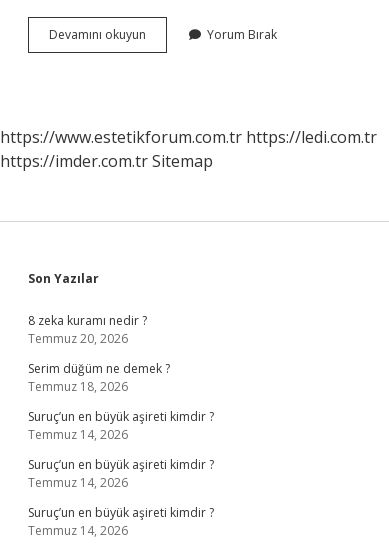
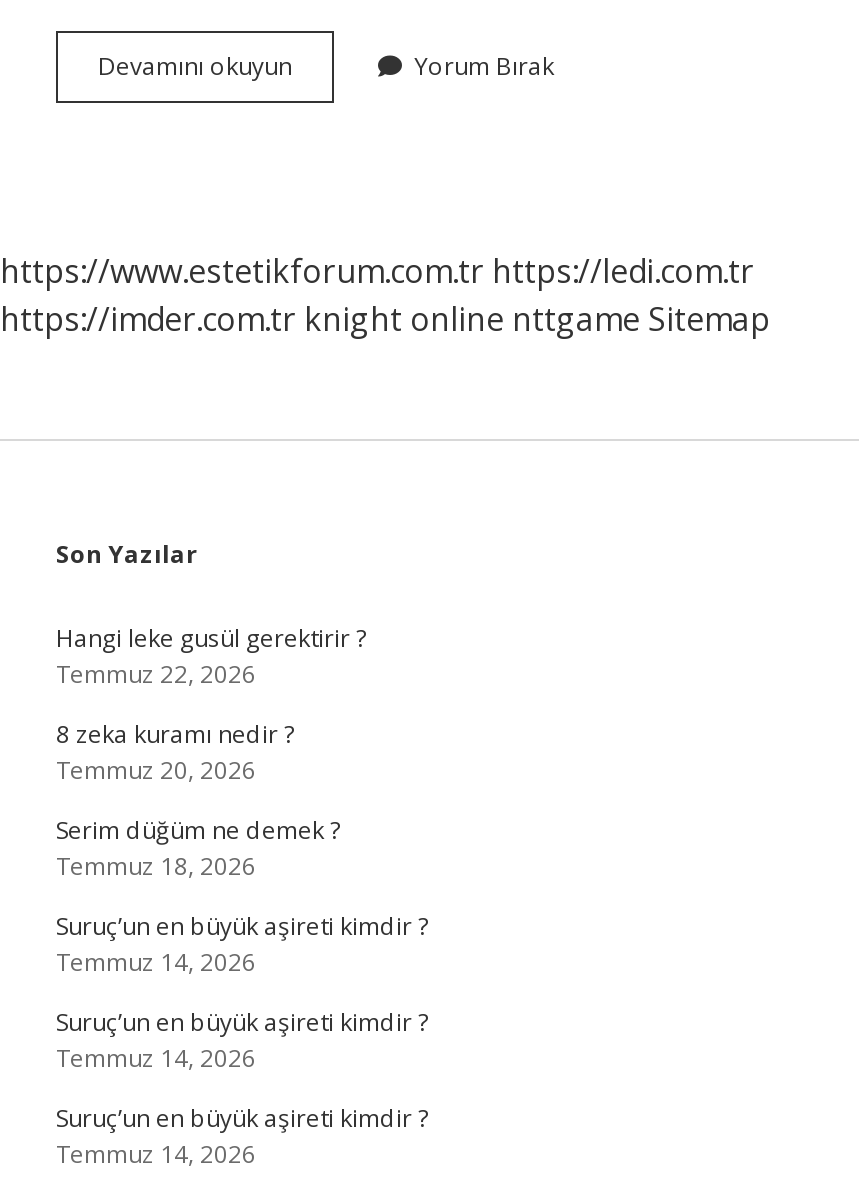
- https://imder.com.tr Sitemap
+ https://imder.com.tr knight online nttgame Sitemap

+ Hangi leke gusül gerektirir ?
+ Temmuz 22, 2026
